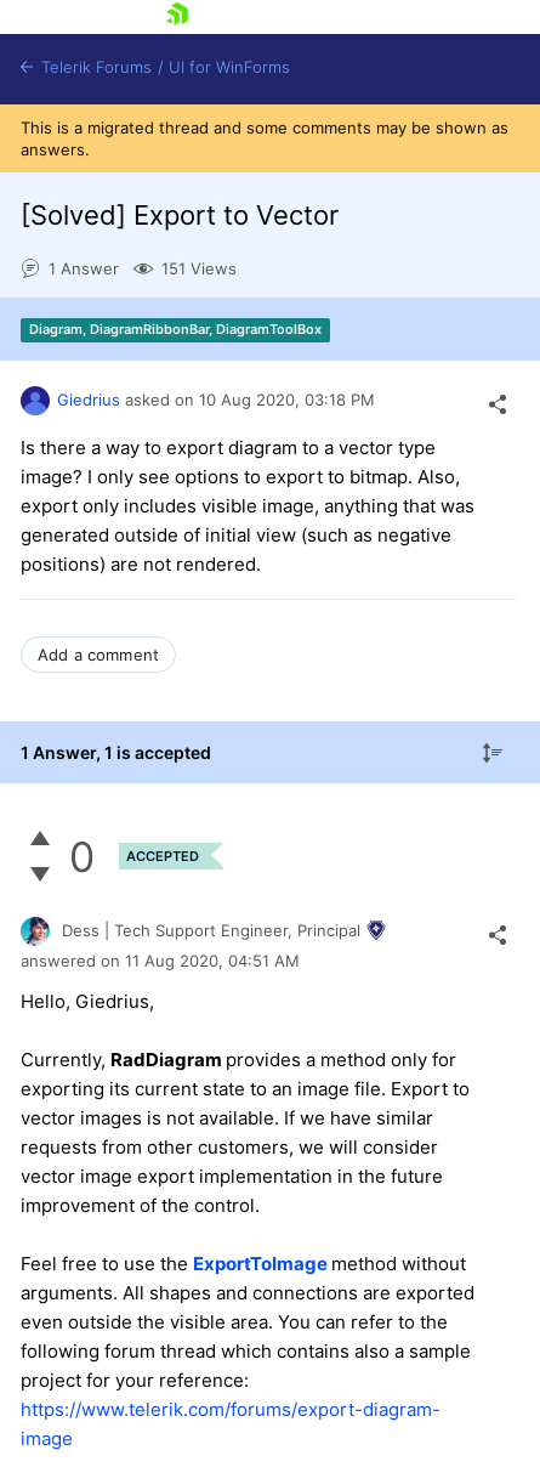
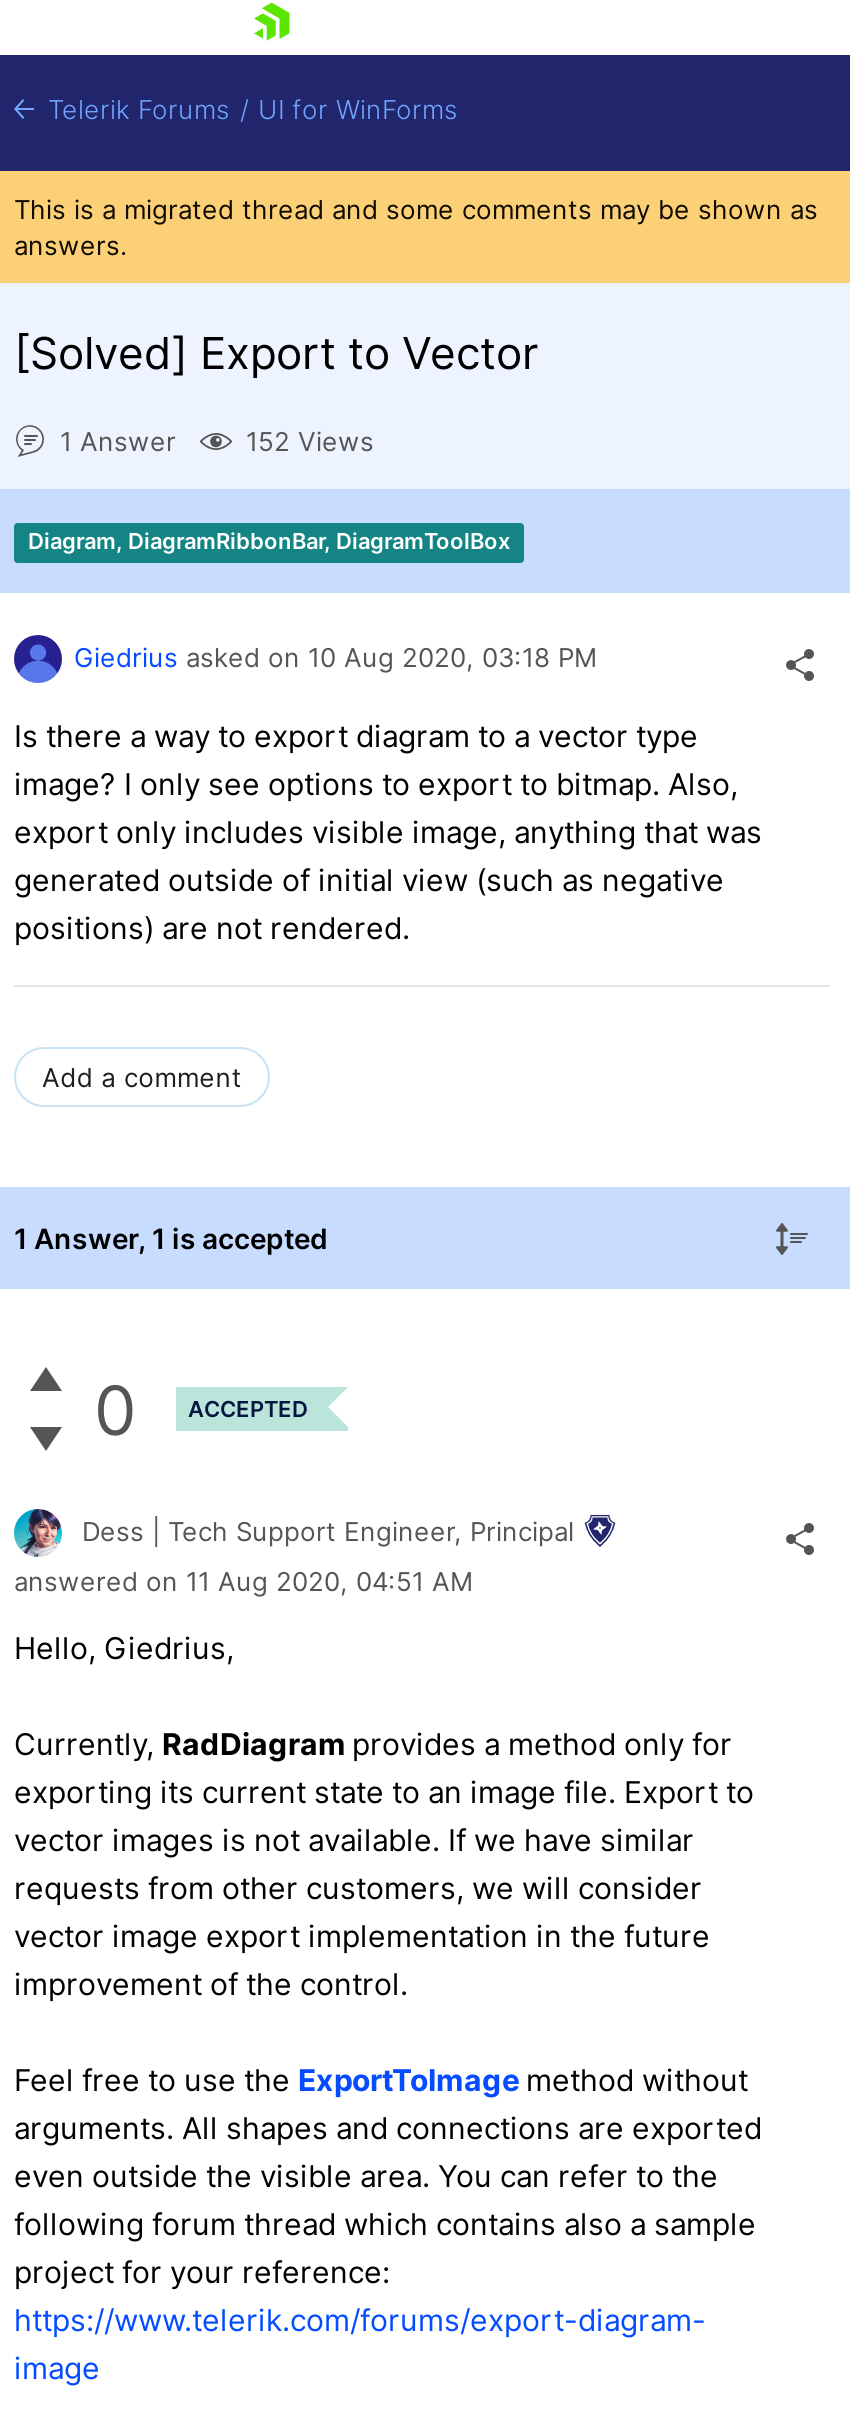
- 151 Views
+ 152 Views
